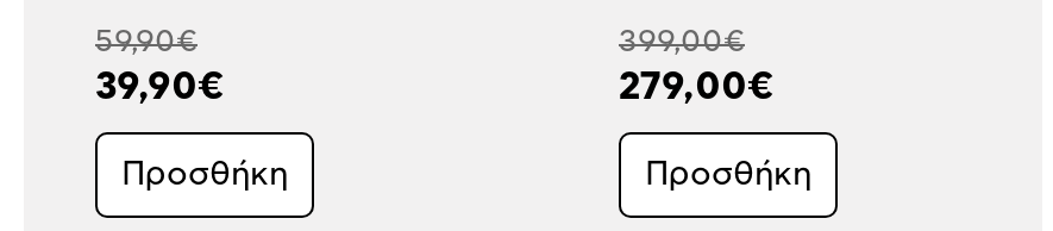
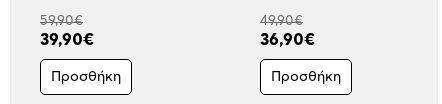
- 399,00€
- 279,00€
+ 49,90€
+ 36,90€
